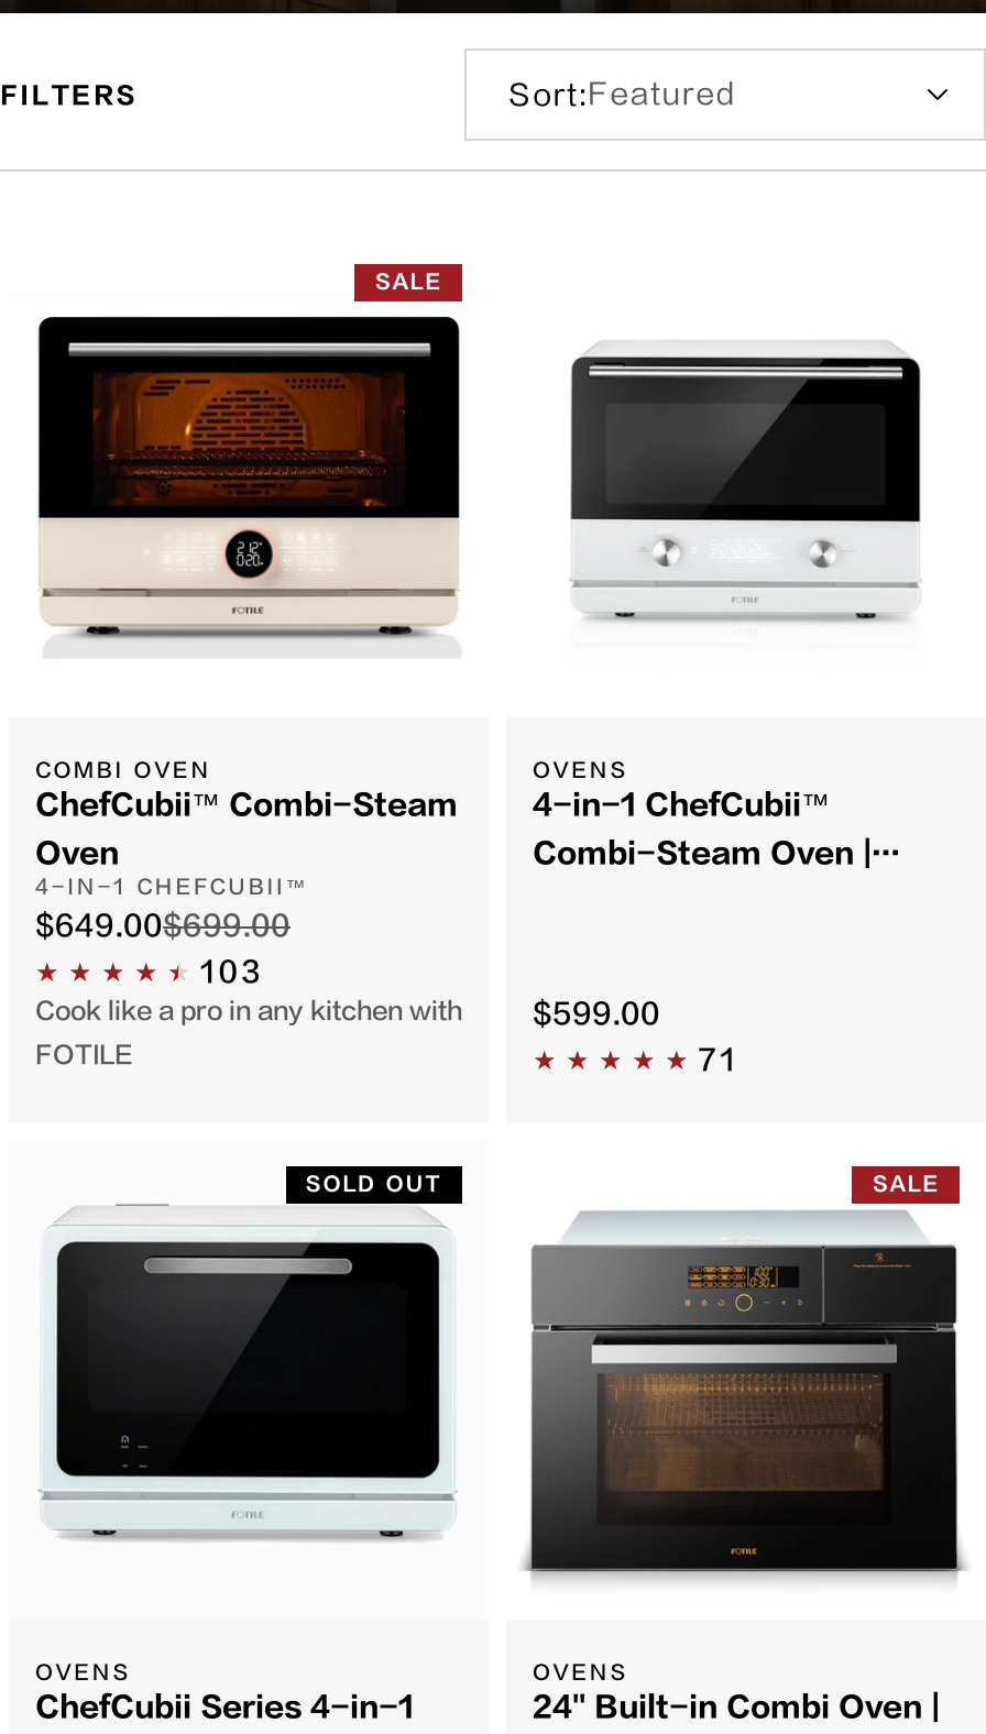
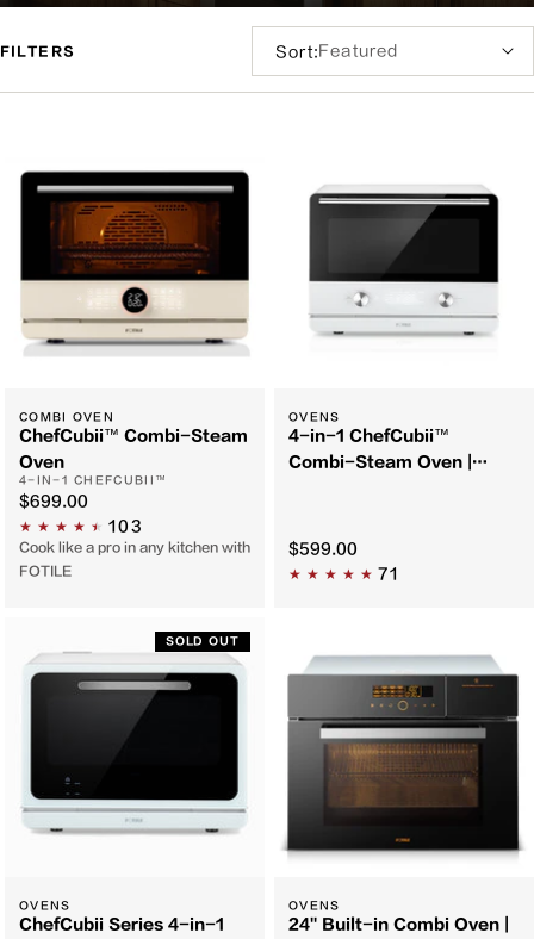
- SALE

- $649.00$699.00
+ $699.00

- SALE
